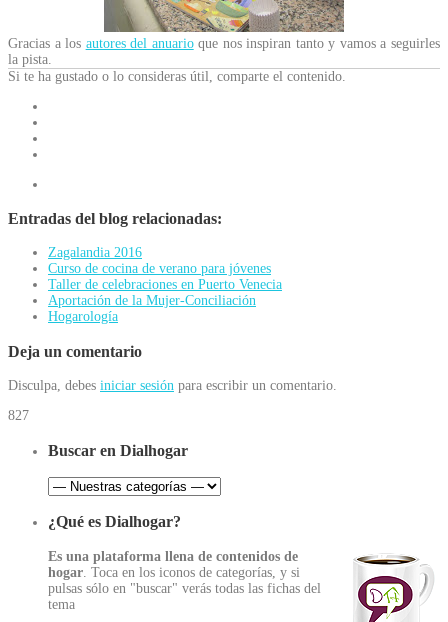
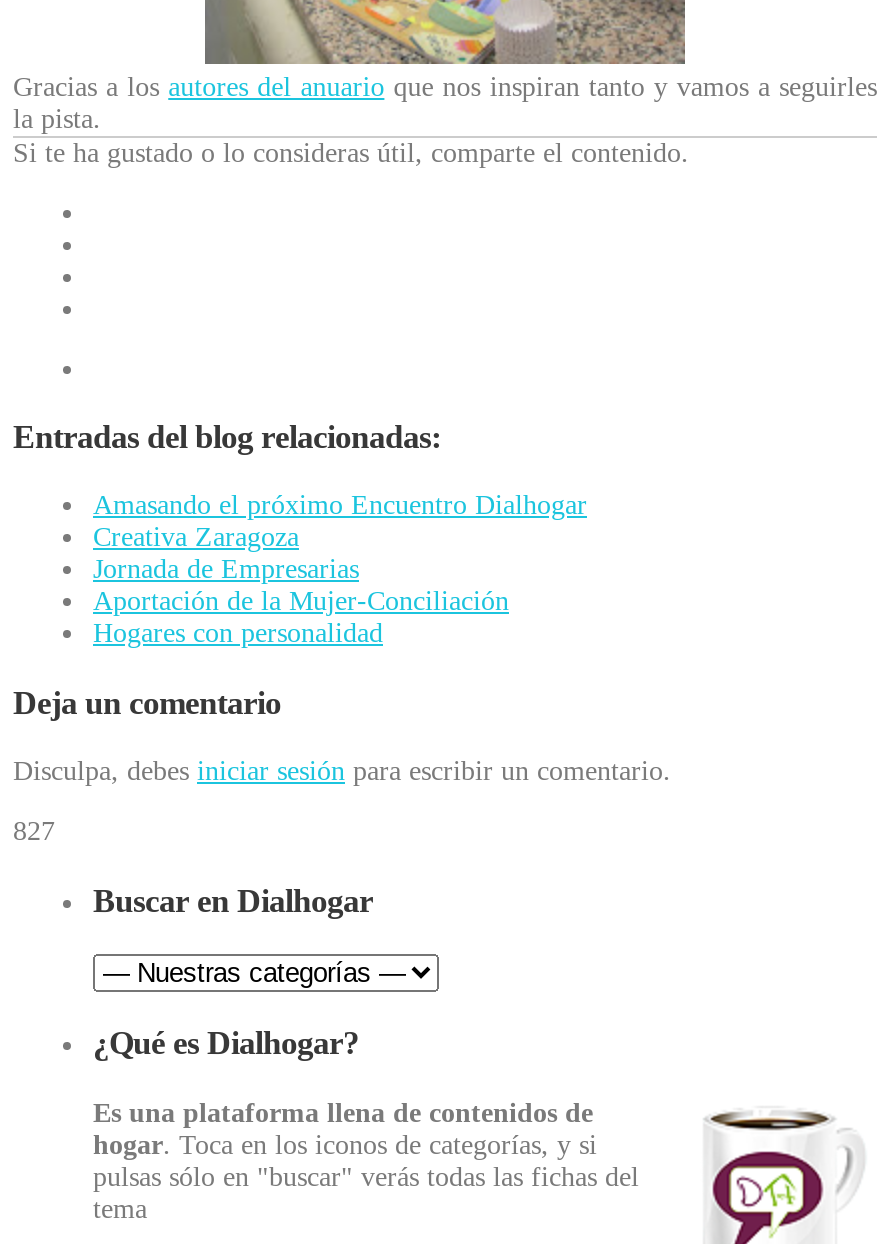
- Zagalandia 2016
- Curso de cocina de verano para jóvenes
- Taller de celebraciones en Puerto Venecia
+ Amasando el próximo Encuentro Dialhogar
+ Creativa Zaragoza
+ Jornada de Empresarias

- Hogarología
+ Hogares con personalidad
